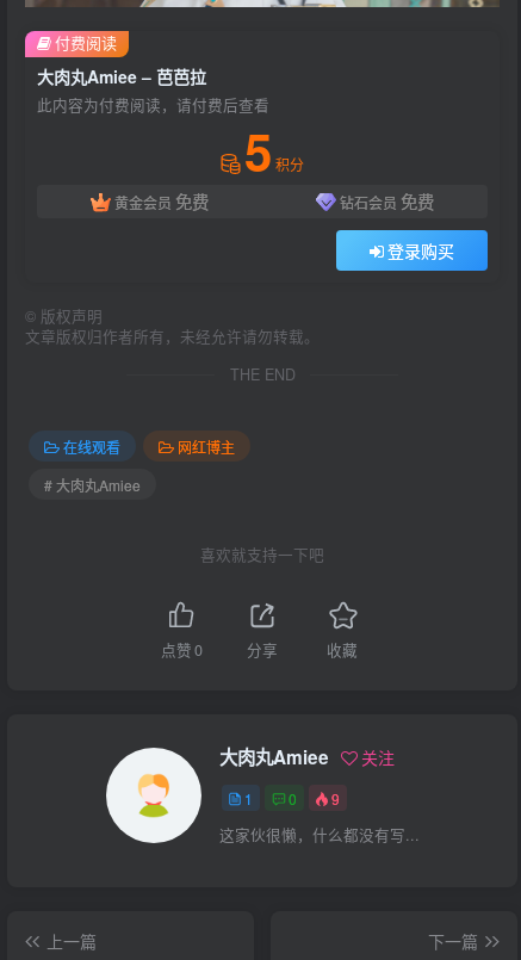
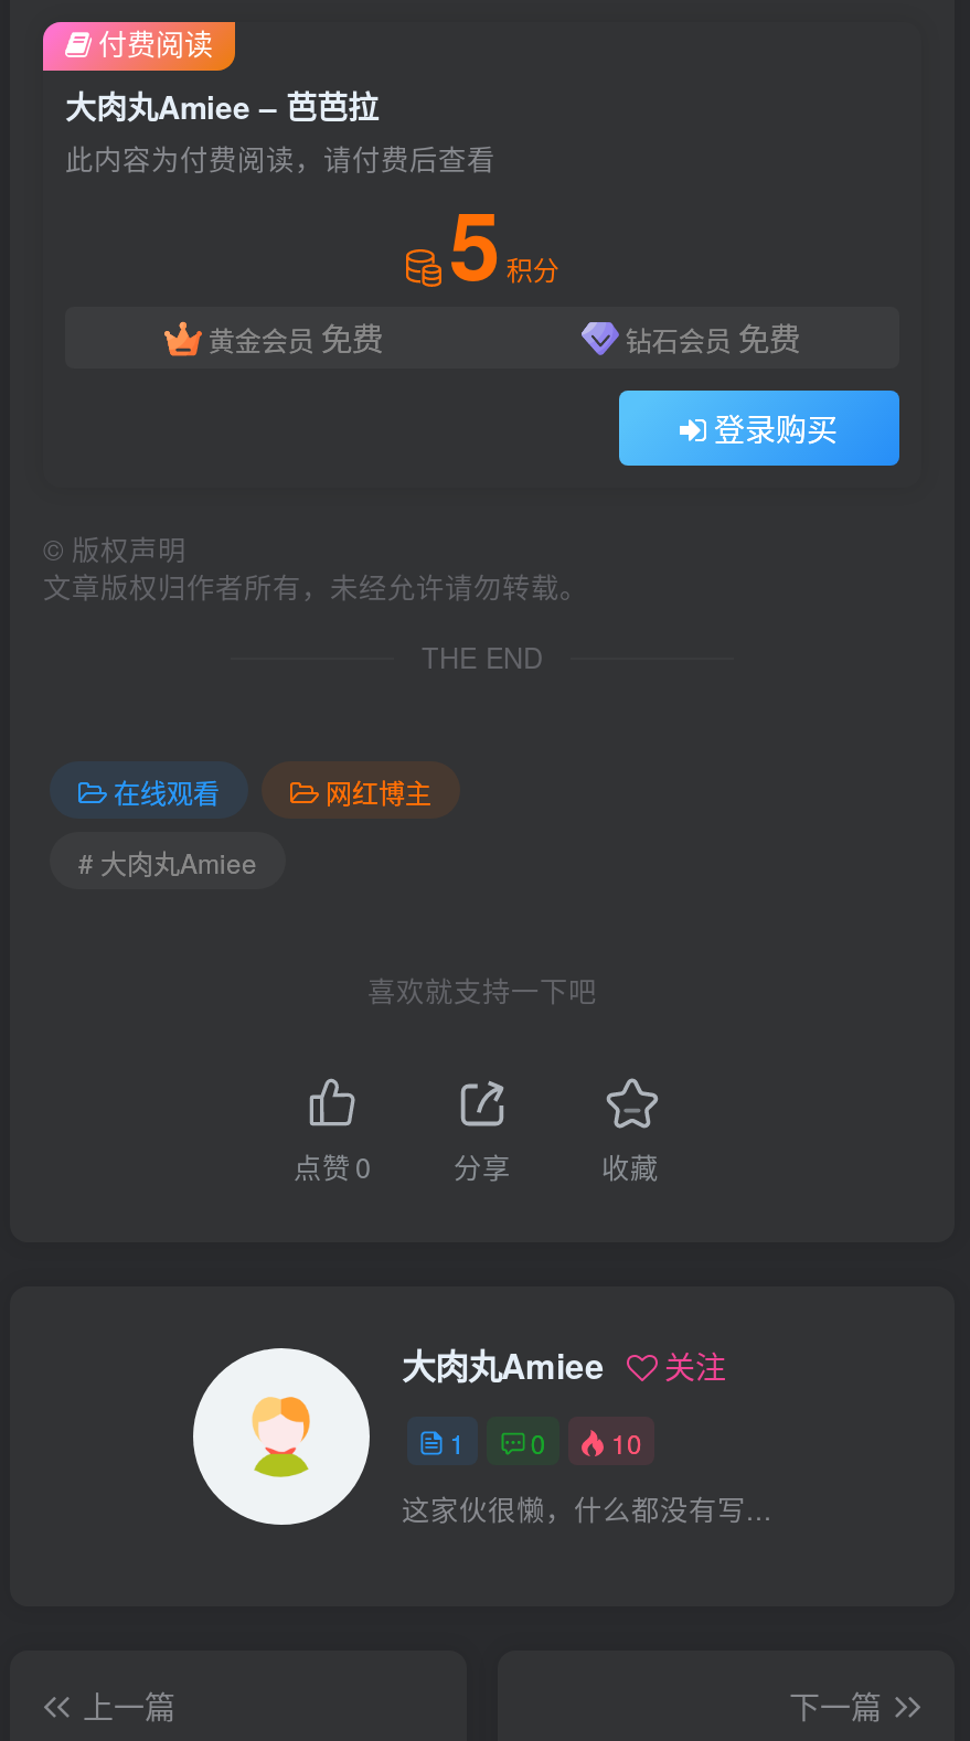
- 1 0 9
+ 1 0 10
